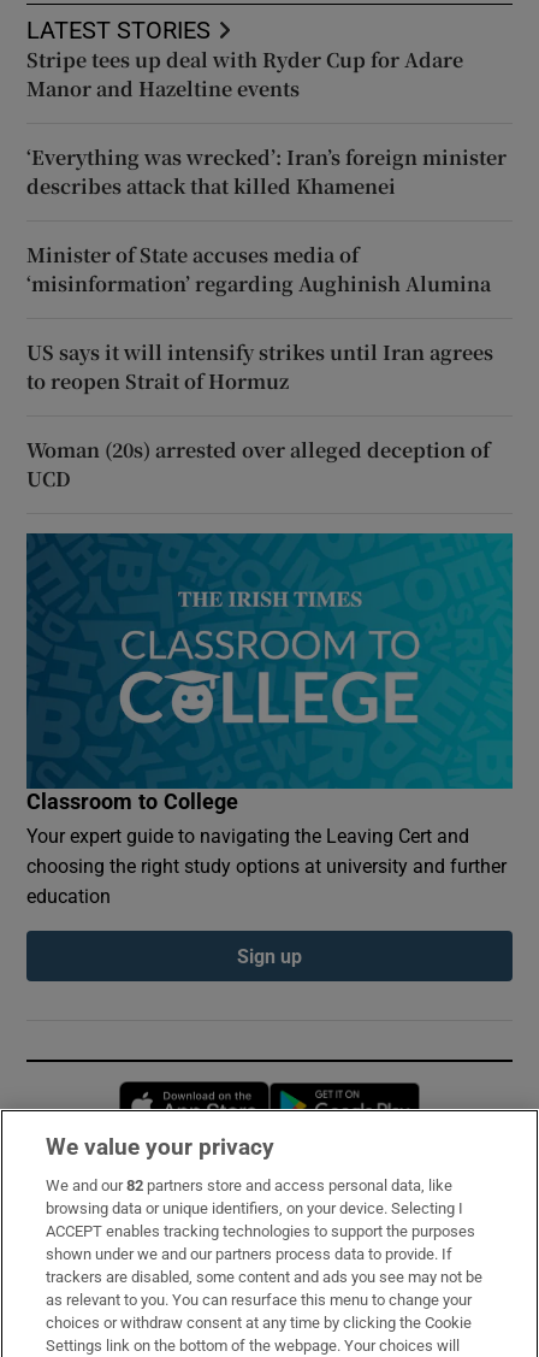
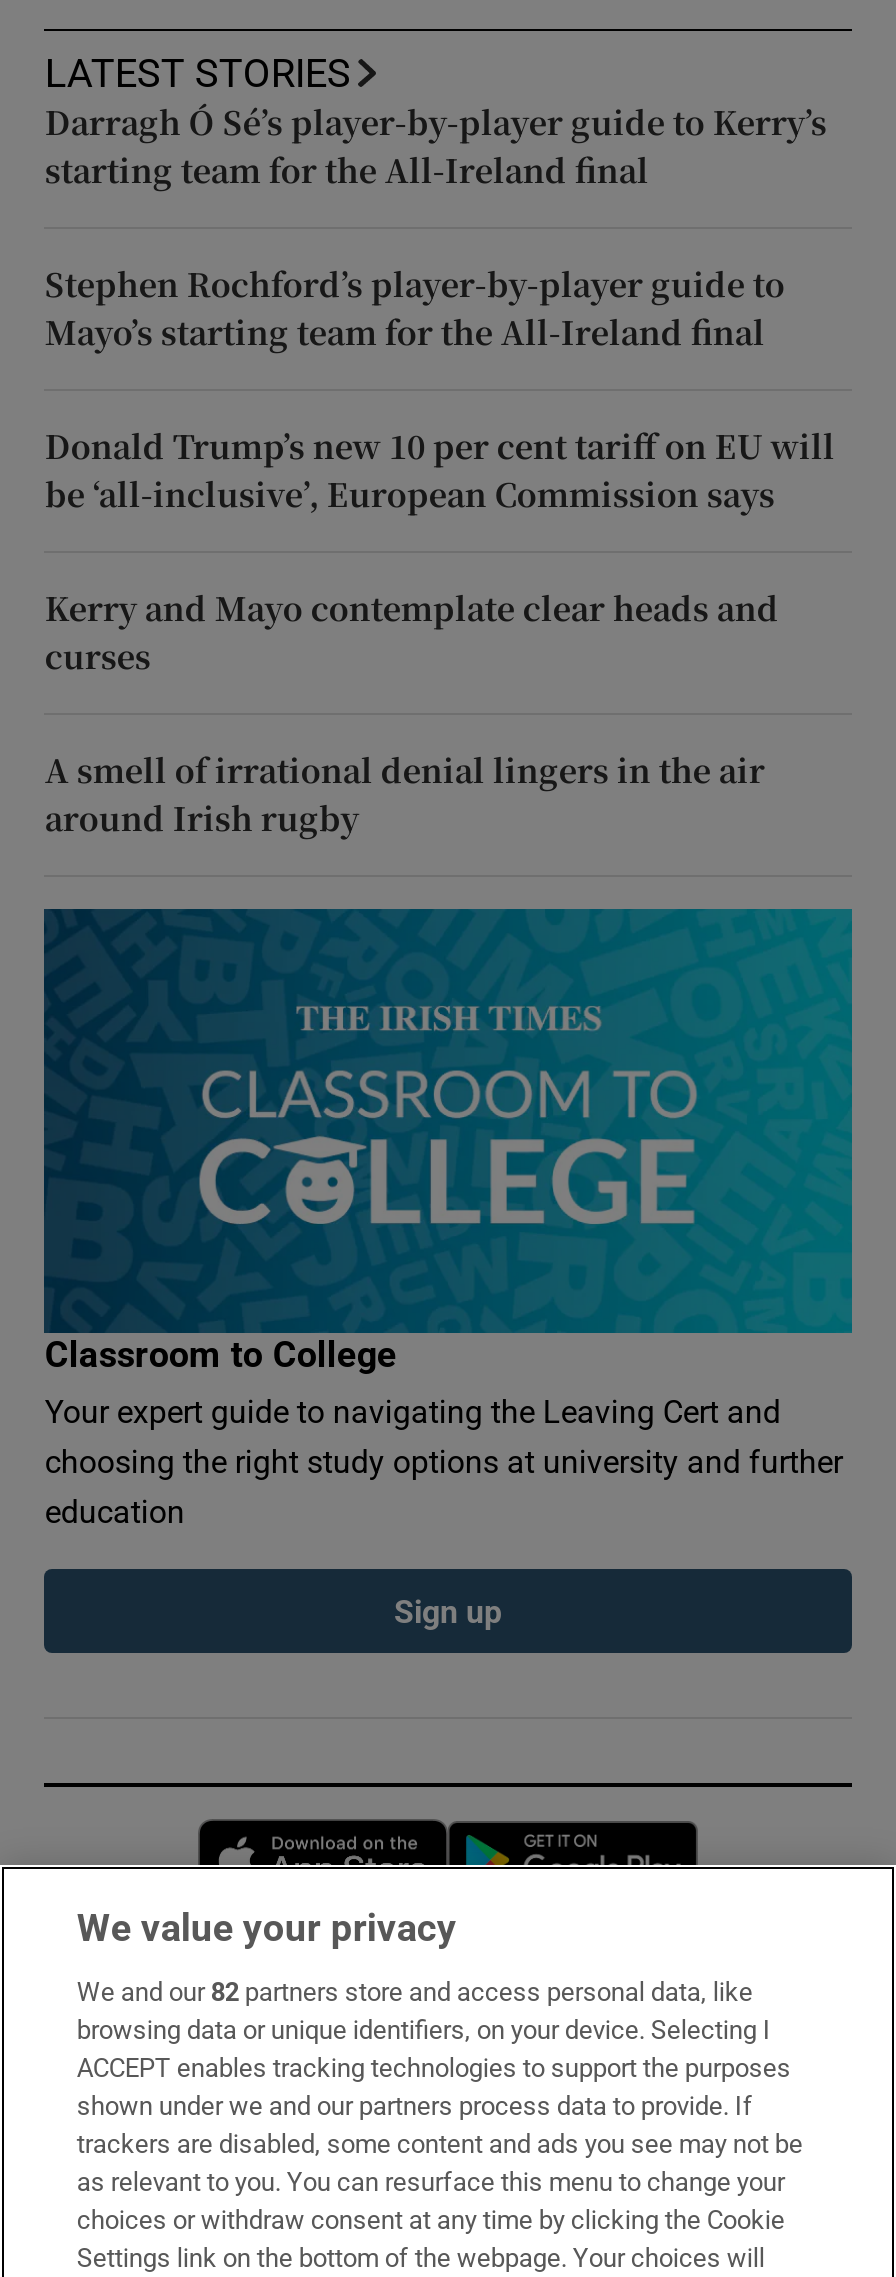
- Stripe tees up deal with Ryder Cup for Adare
- Manor and Hazeltine events
+ Darragh Ó Sé’s player-by-player guide to Kerry’s
+ starting team for the All-Ireland final

- ‘Everything was wrecked’: Iran’s foreign minister
- describes attack that killed Khamenei
+ Stephen Rochford’s player-by-player guide to
+ Mayo’s starting team for the All-Ireland final

- Minister of State accuses media of
- ‘misinformation’ regarding Aughinish Alumina
+ Donald Trump’s new 10 per cent tariff on EU will
+ be ‘all-inclusive’, European Commission says

- US says it will intensify strikes until Iran agrees
- to reopen Strait of Hormuz
+ Kerry and Mayo contemplate clear heads and
+ curses

- Woman (20s) arrested over alleged deception of
- UCD
+ A smell of irrational denial lingers in the air
+ around Irish rugby
